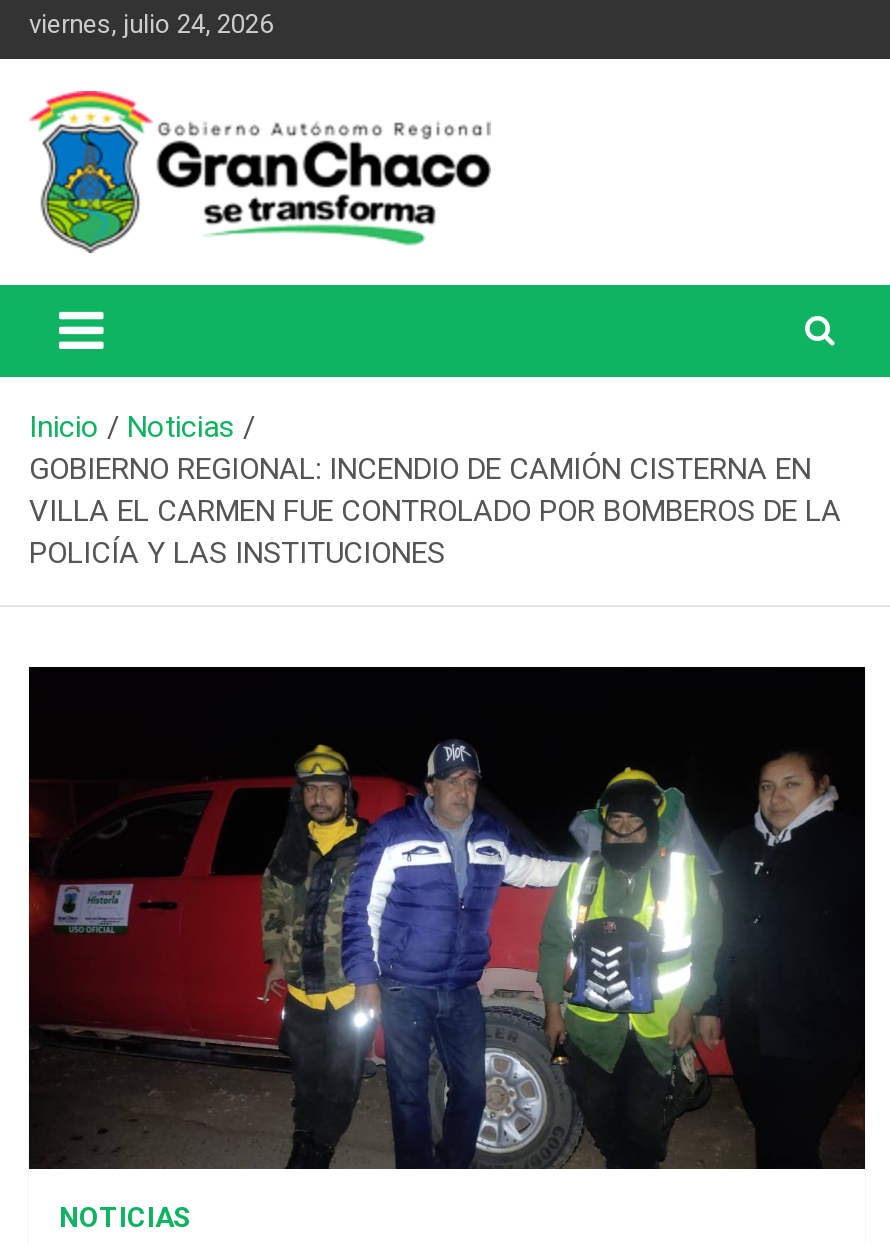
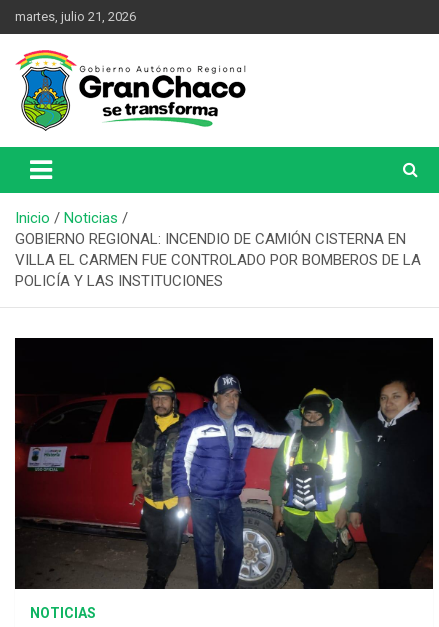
- viernes, julio 24, 2026
+ martes, julio 21, 2026
